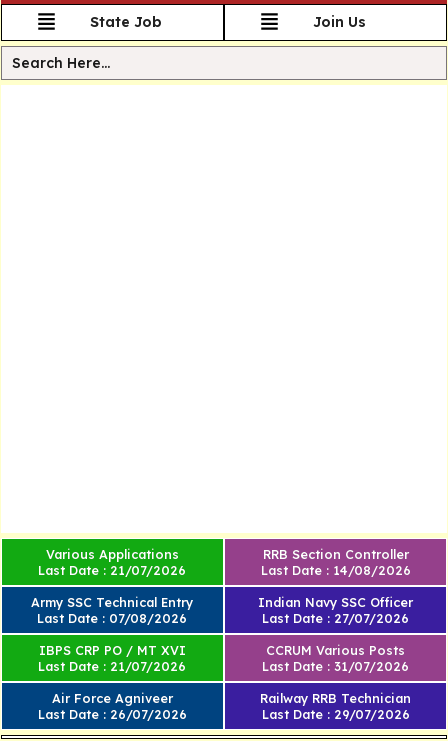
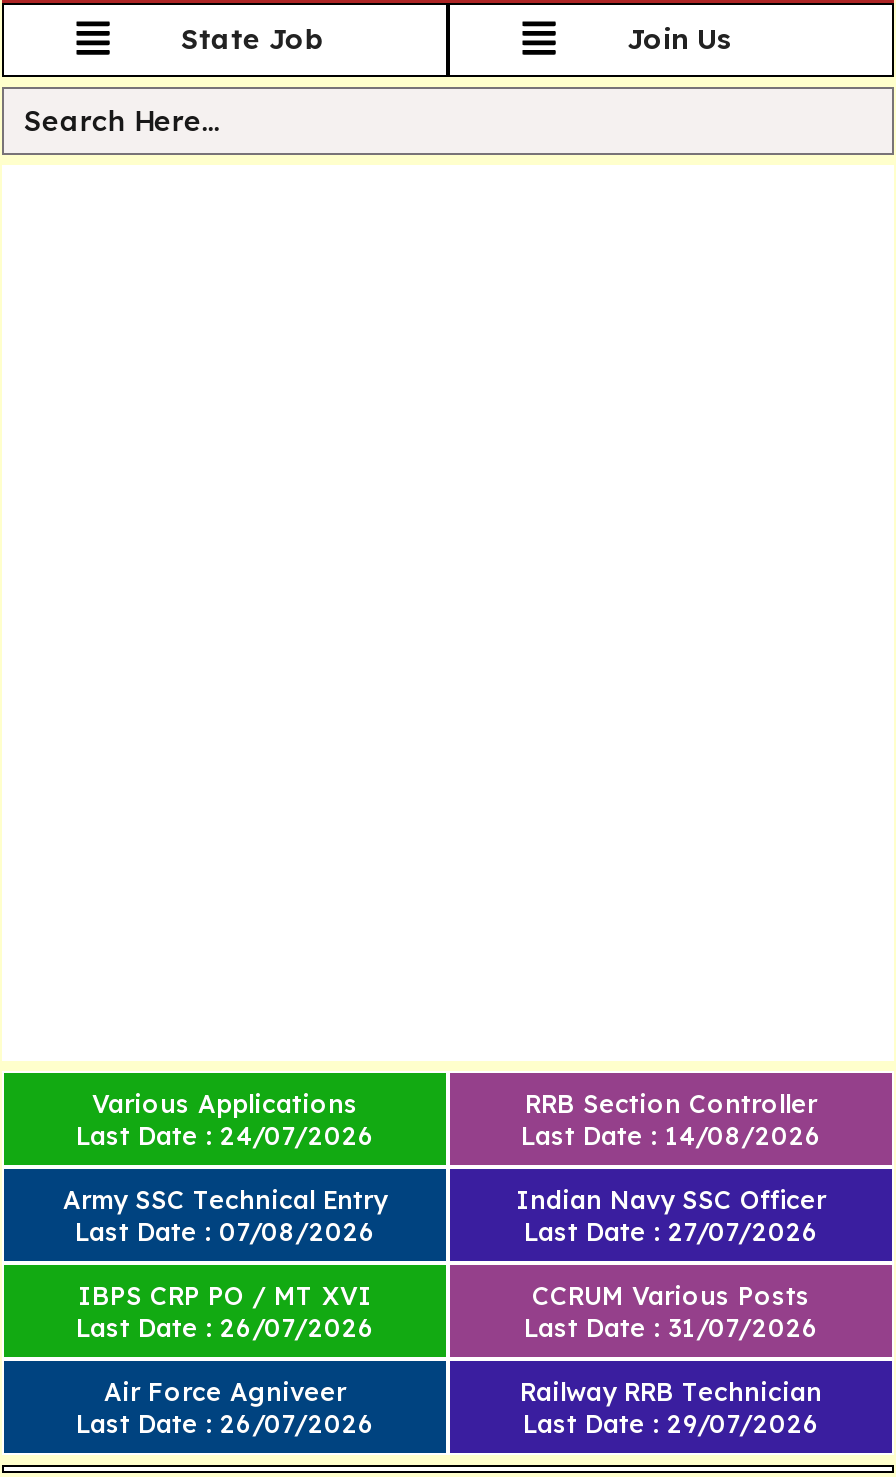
- Last Date : 21/07/2026
+ Last Date : 24/07/2026

- Last Date : 21/07/2026
+ Last Date : 26/07/2026
